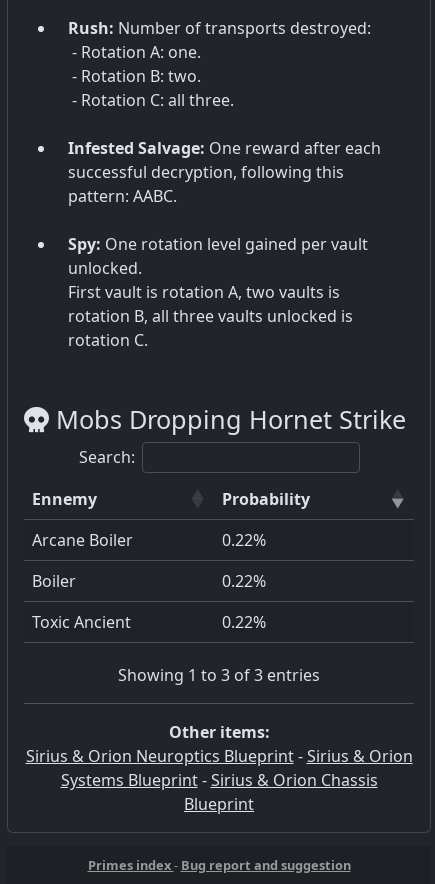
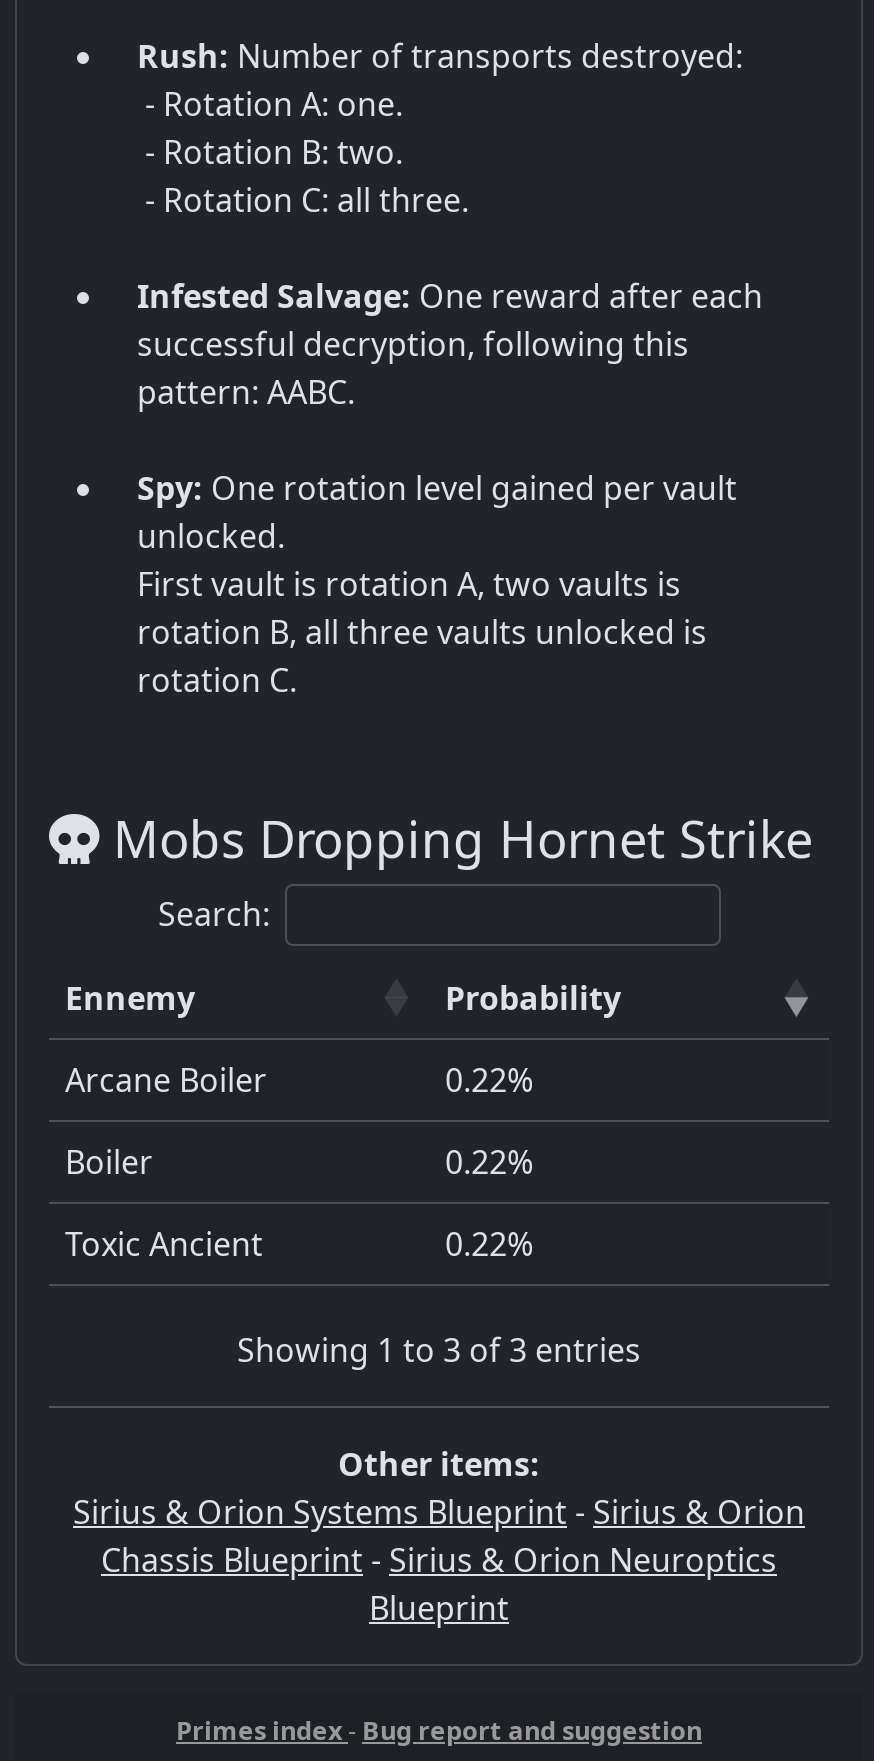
- Sirius & Orion Neuroptics Blueprint - Sirius & Orion
+ Sirius & Orion Systems Blueprint - Sirius & Orion

- Systems Blueprint - Sirius & Orion Chassis
+ Chassis Blueprint - Sirius & Orion Neuroptics
